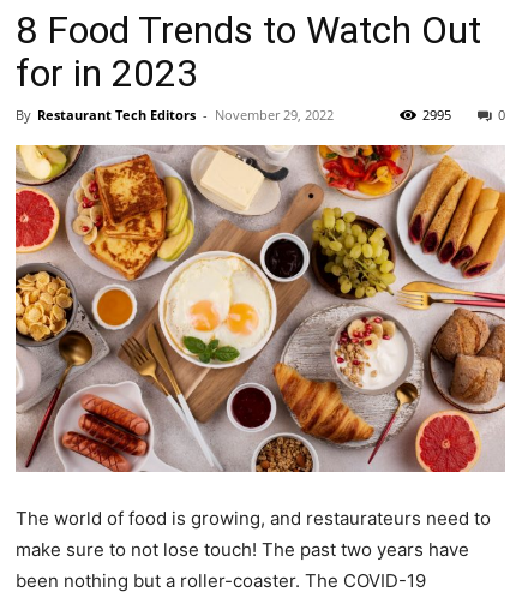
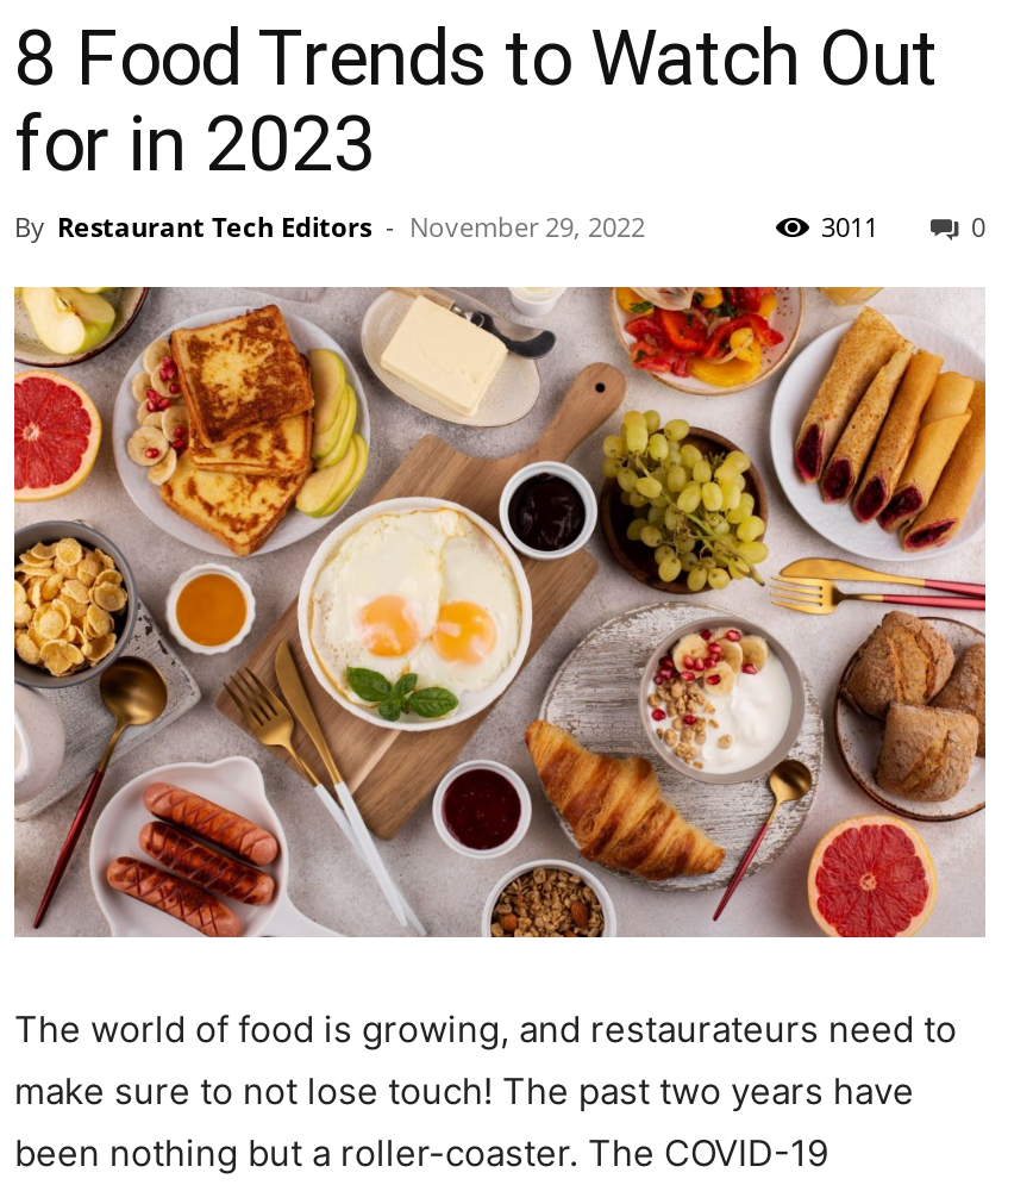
- 2995
+ 3011
